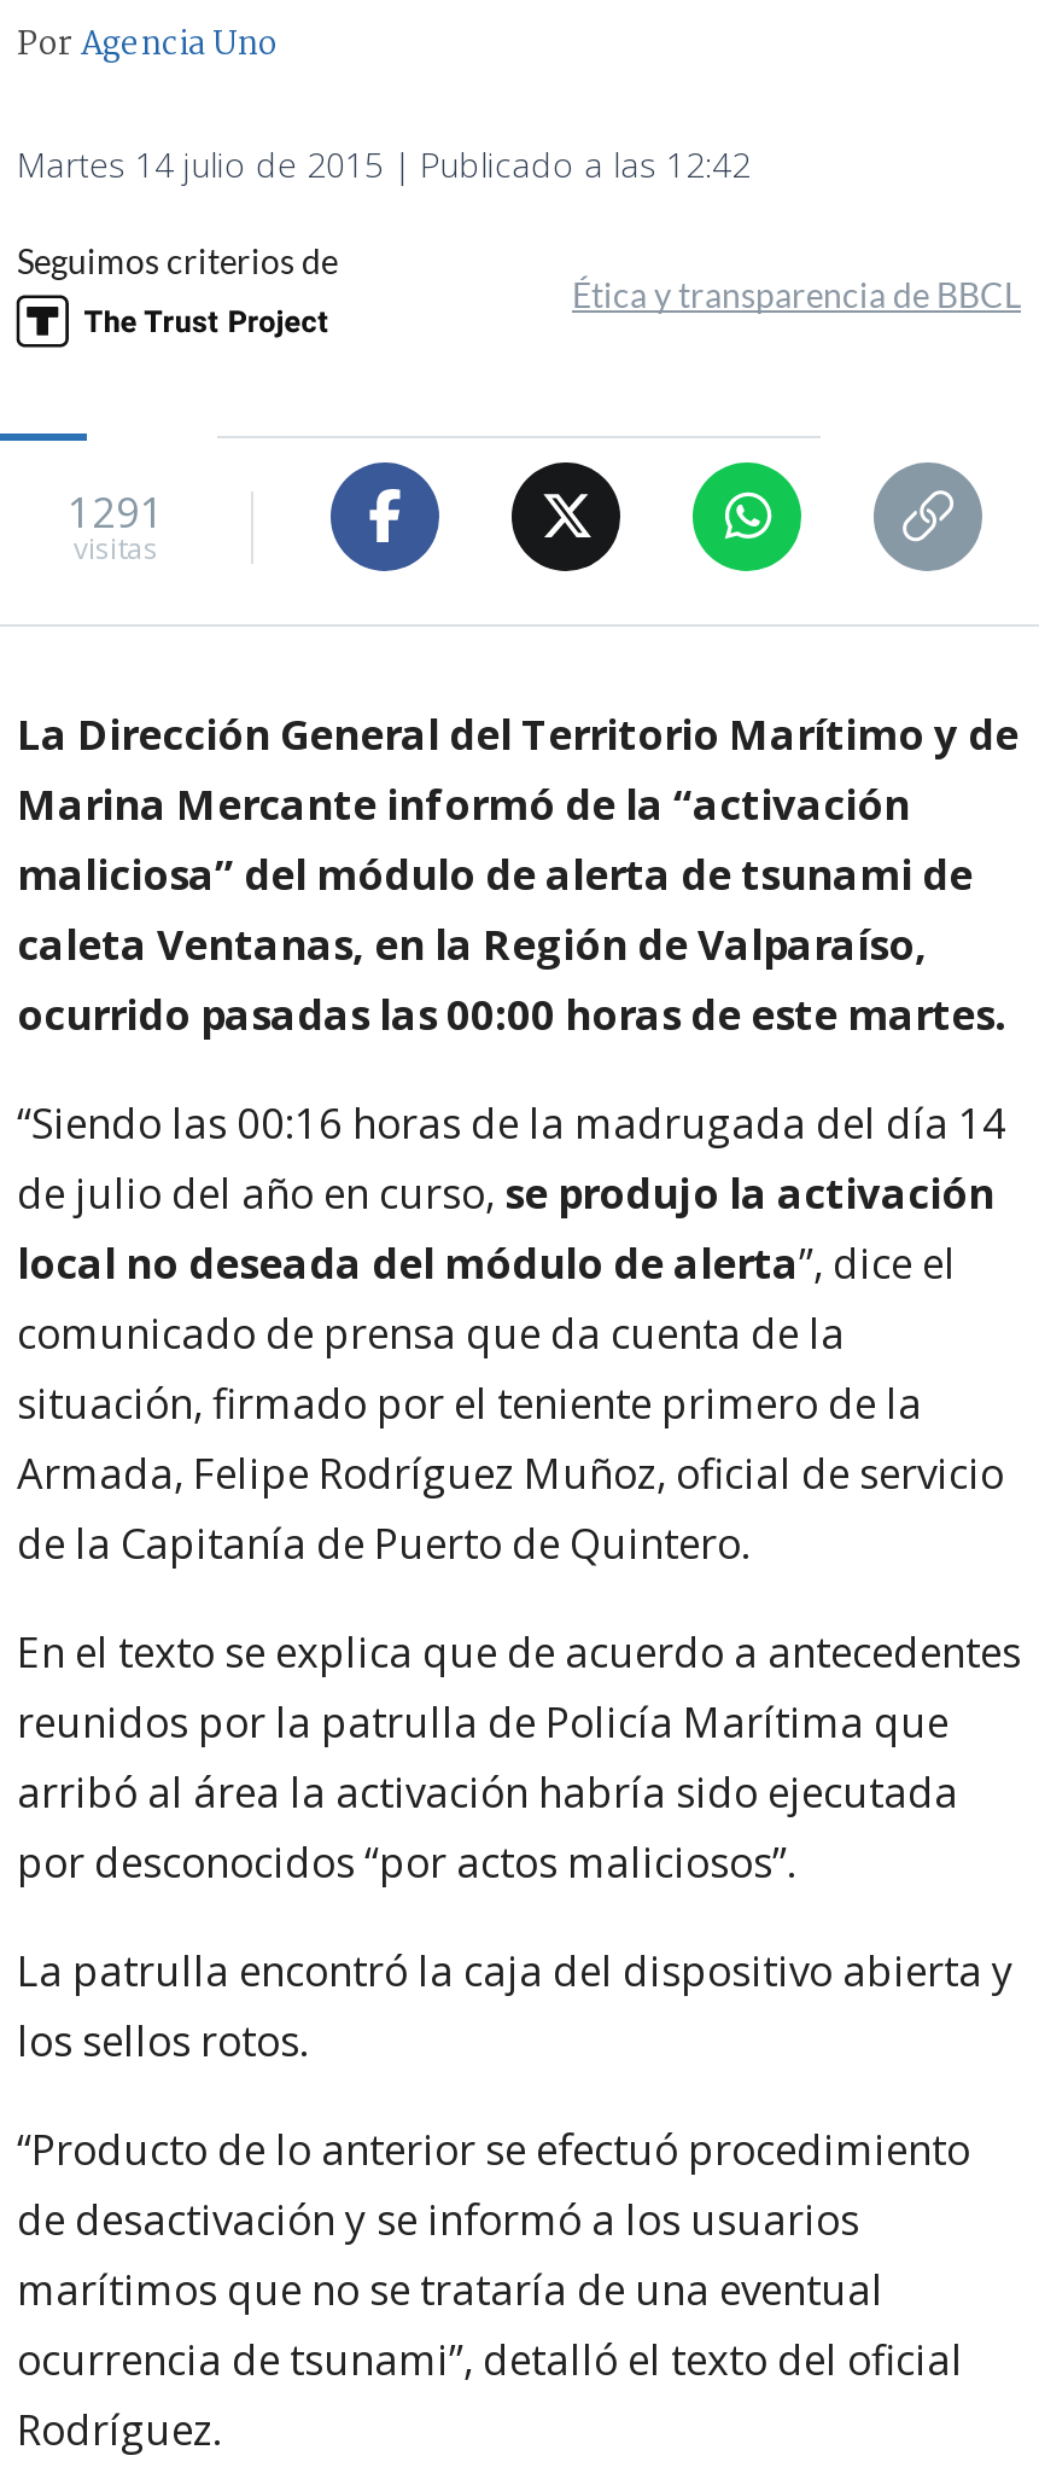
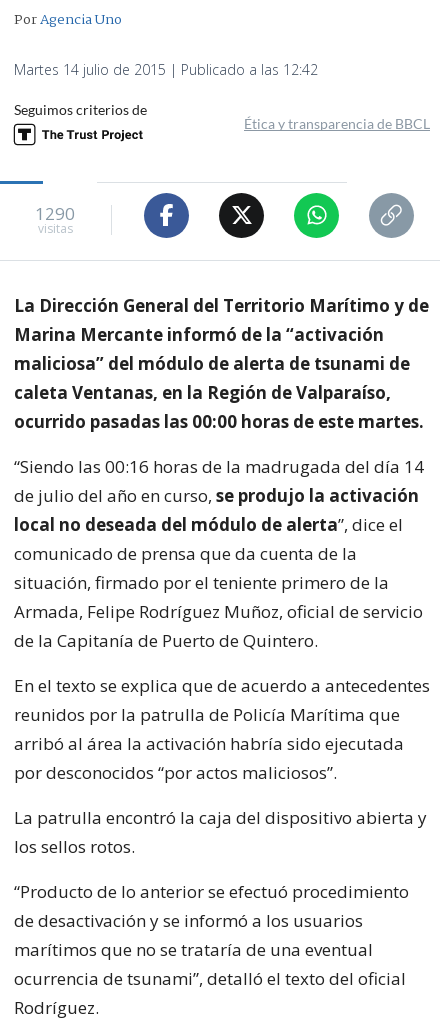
- 1291
+ 1290
